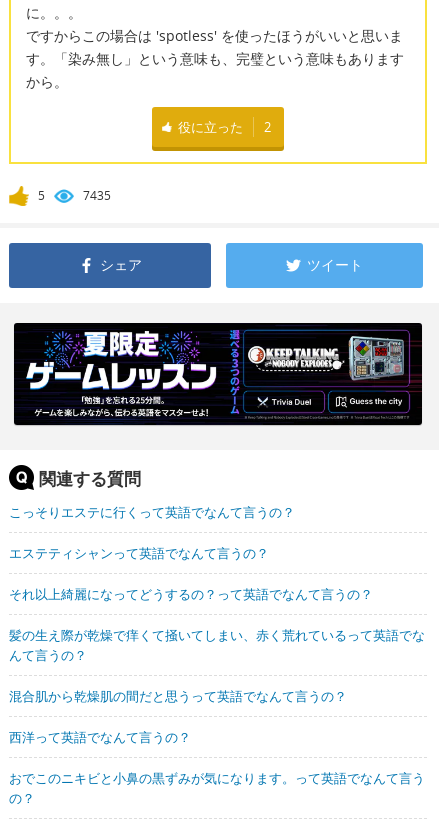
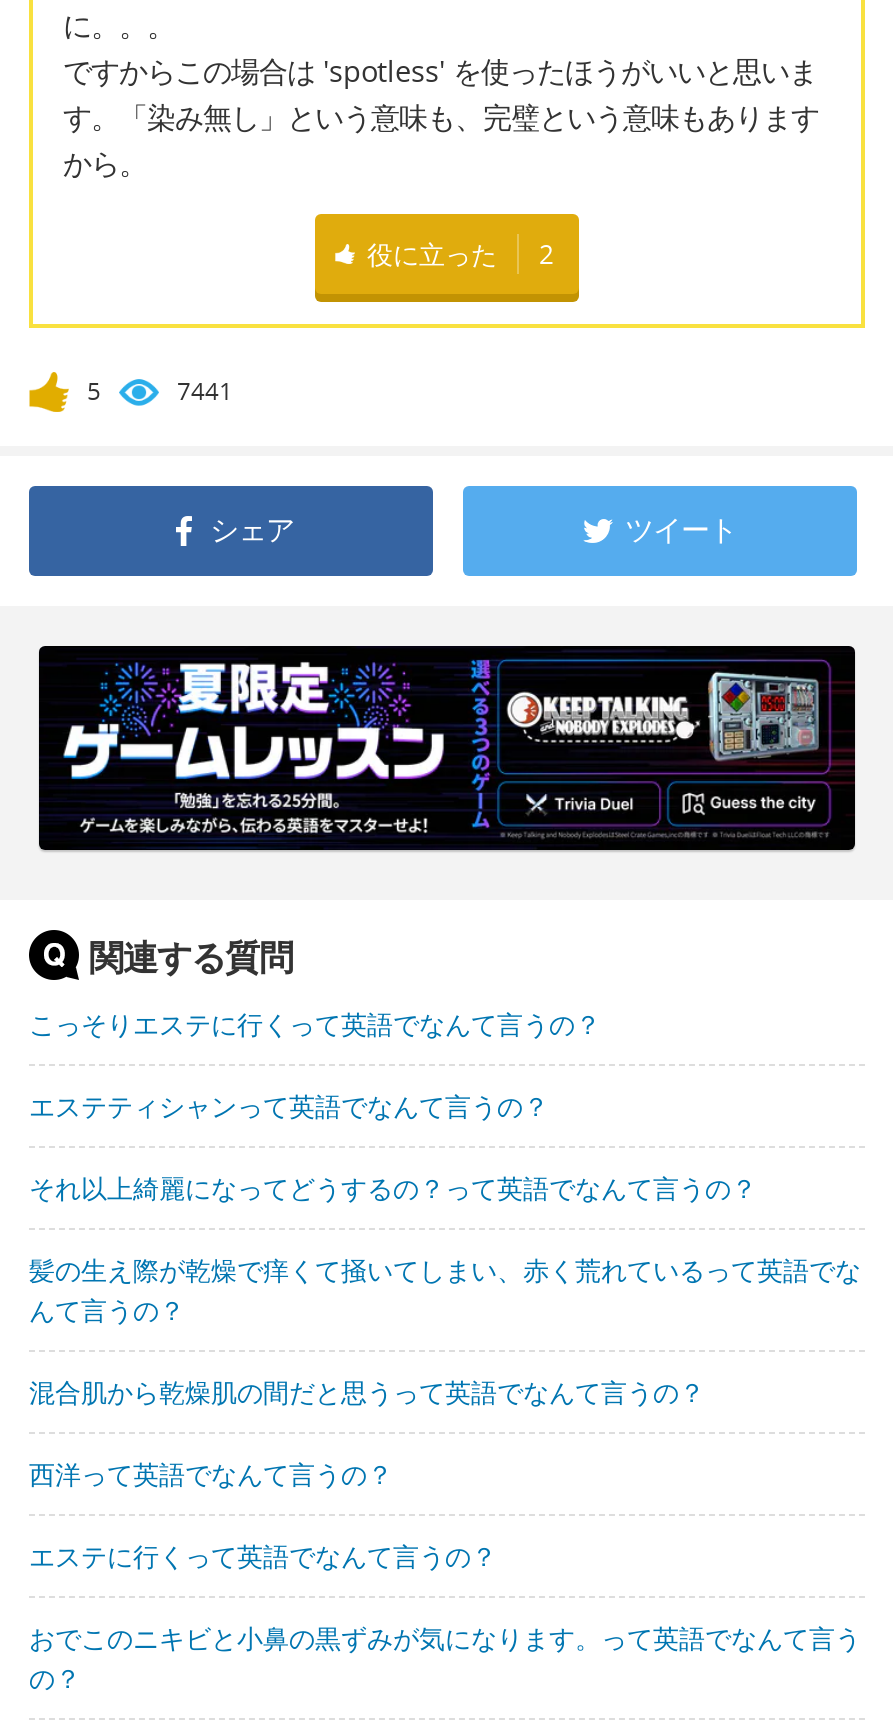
- 7435
+ 7441

+ エステに行くって英語でなんて言うの？
